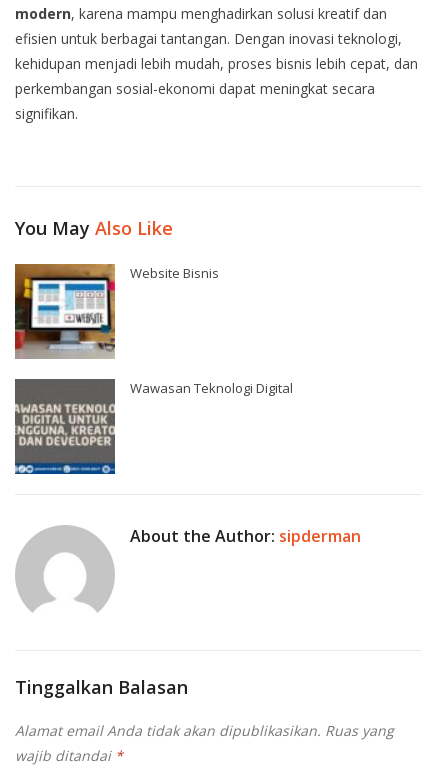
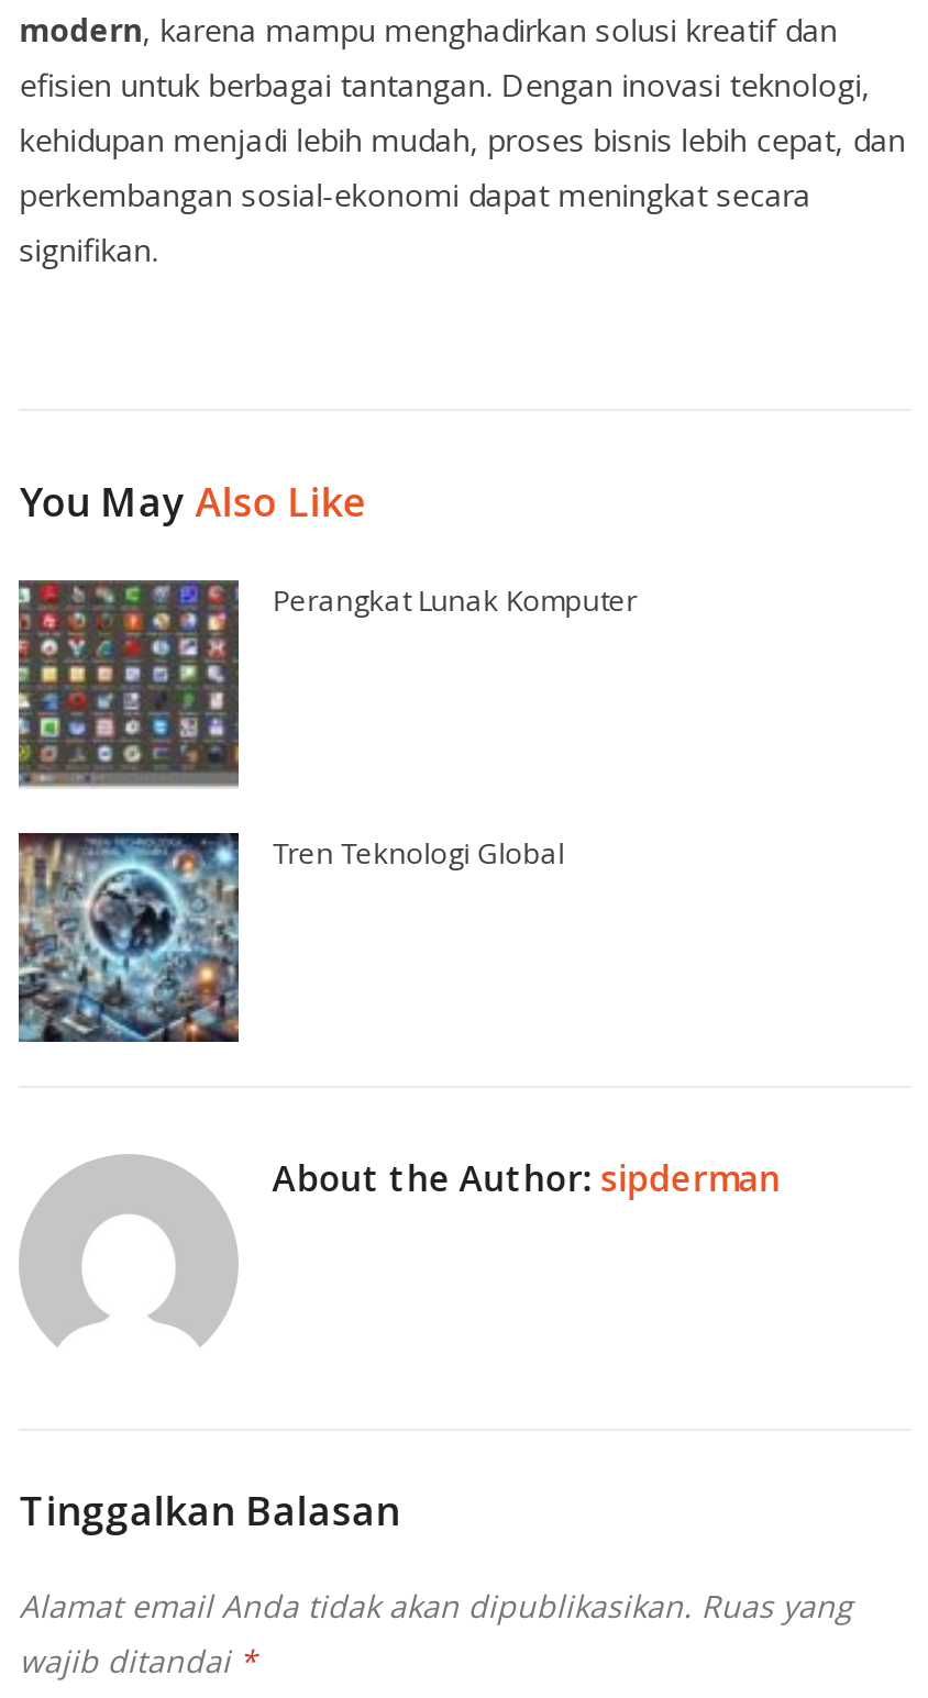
- [image]
- Website Bisnis
+ [image]
+ Perangkat Lunak Komputer

- [image]
- Wawasan Teknologi Digital
+ [image]
+ Tren Teknologi Global
